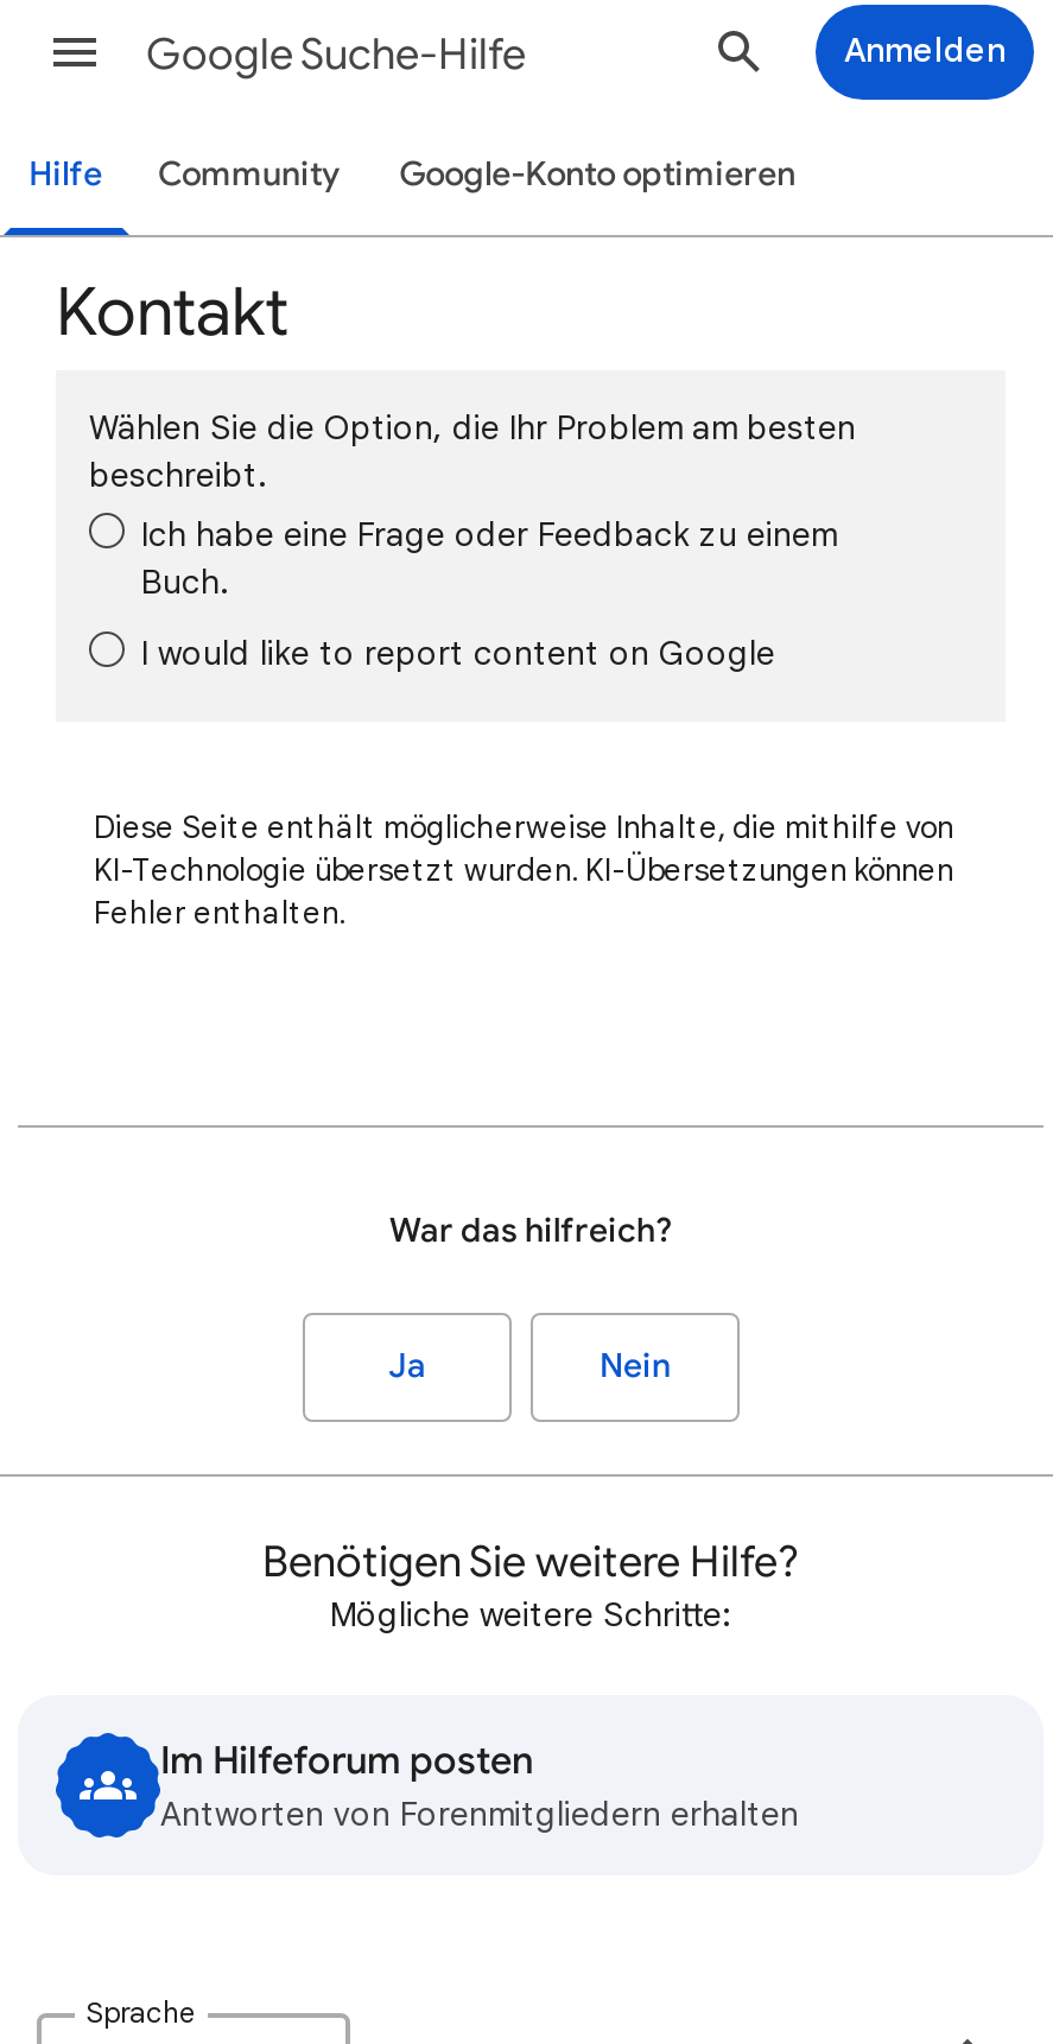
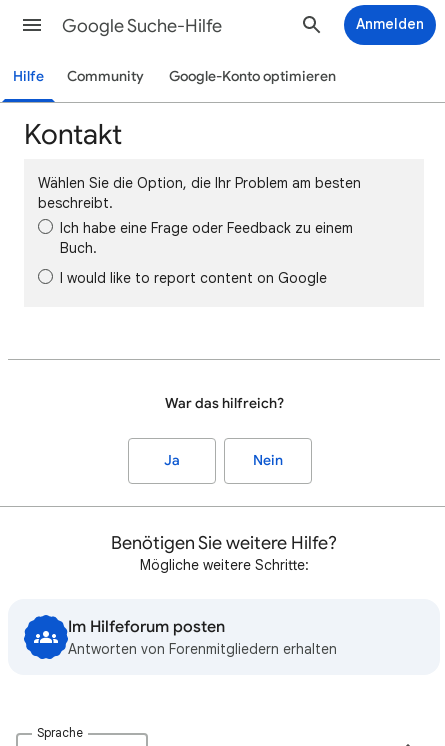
- Diese Seite enthält möglicherweise Inhalte, die mithilfe von
- KI-Technologie übersetzt wurden. KI-Übersetzungen können
- Fehler enthalten.
